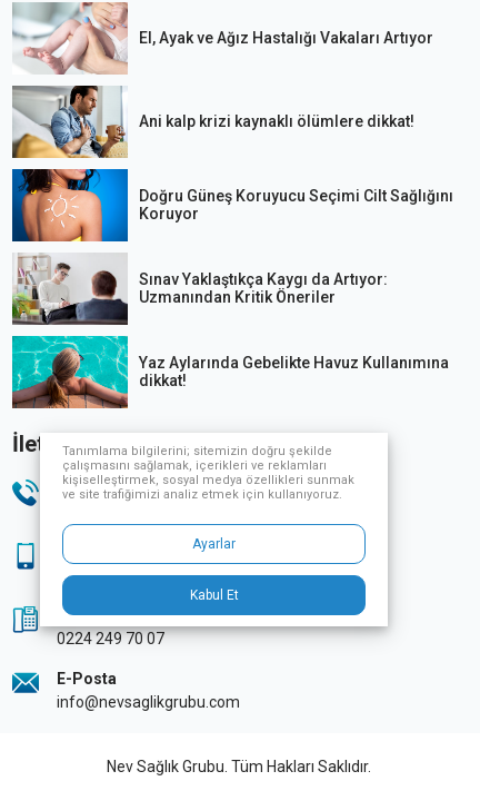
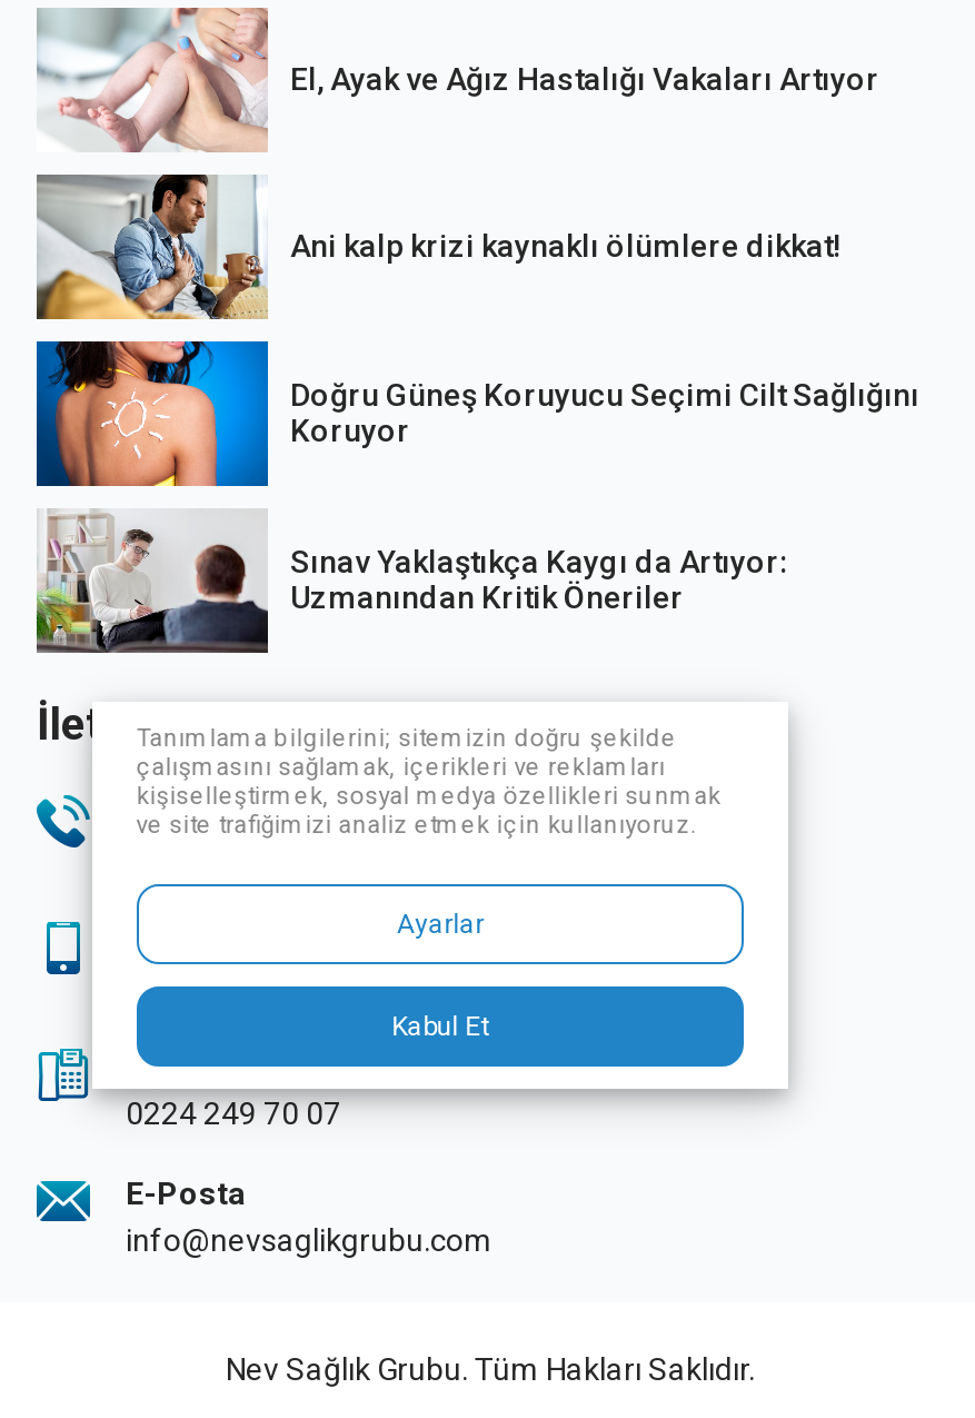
- [image]
- Yaz Aylarında Gebelikte Havuz Kullanımına
- dikkat!
